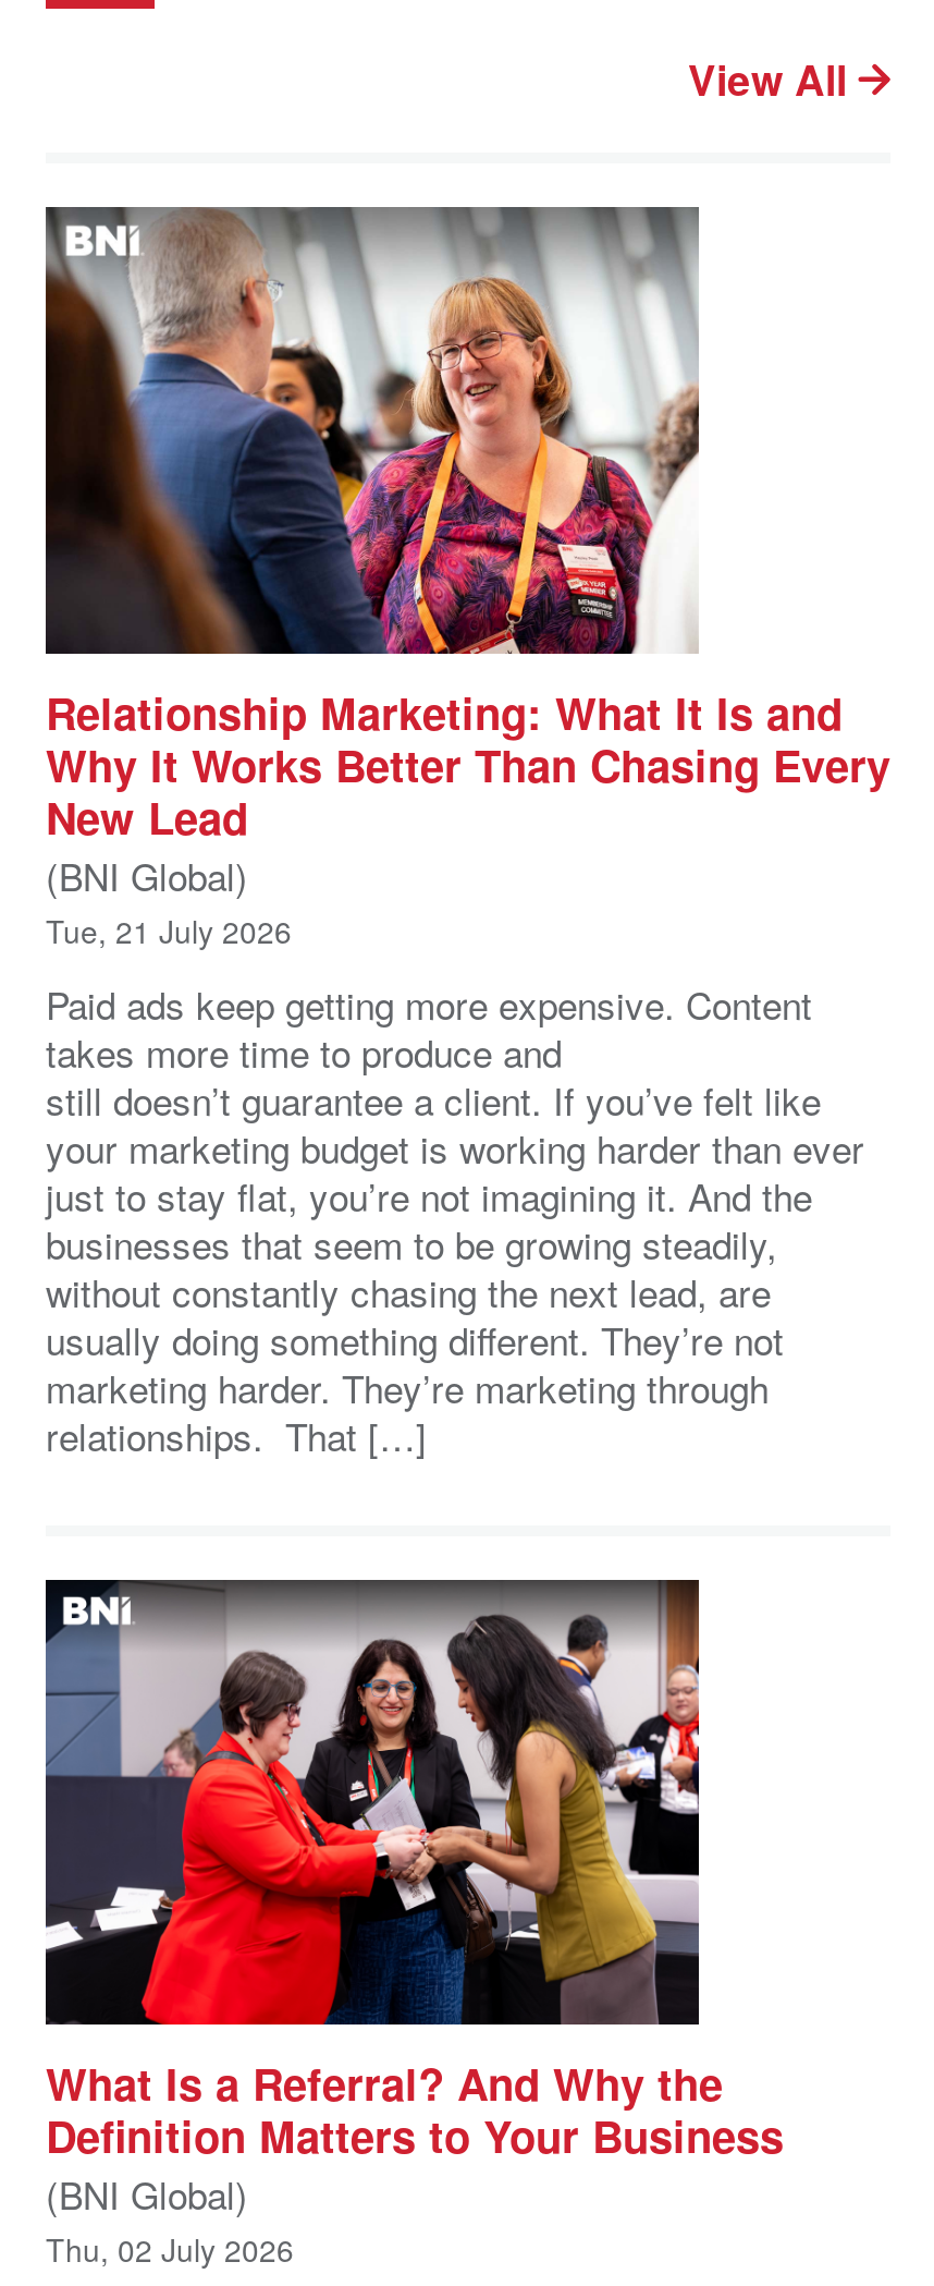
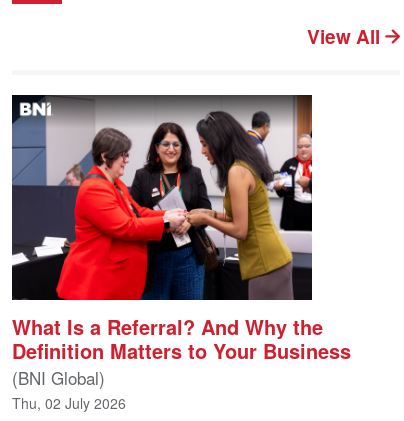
- [image]
- Relationship Marketing: What It Is and
- Why It Works Better Than Chasing Every
- New Lead
- (BNI Global)
- Tue, 21 July 2026
- Paid ads keep getting more expensive. Content
- takes more time to produce and
- still doesn’t guarantee a client. If you’ve felt like
- your marketing budget is working harder than ever
- just to stay flat, you’re not imagining it. And the
- businesses that seem to be growing steadily,
- without constantly chasing the next lead, are
- usually doing something different. They’re not
- marketing harder. They’re marketing through
- relationships. That […]
